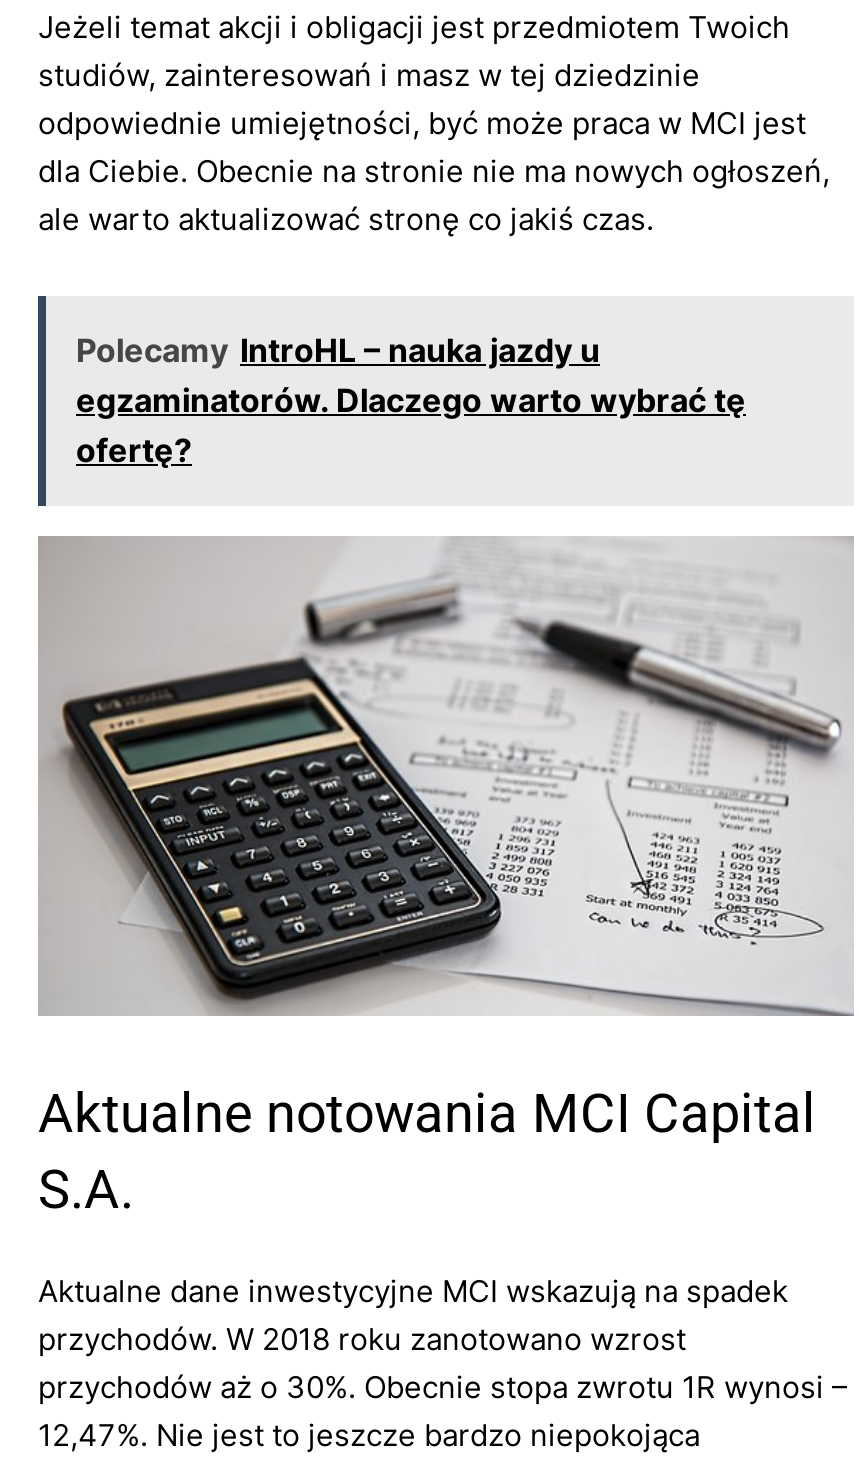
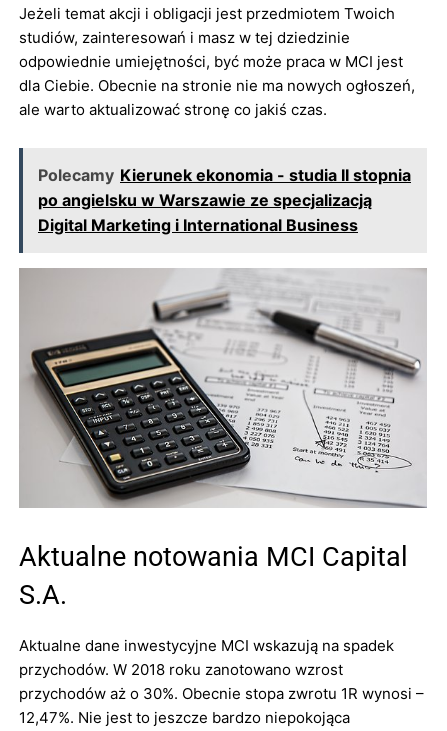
- Polecamy IntroHL – nauka jazdy u
- egzaminatorów. Dlaczego warto wybrać tę
- ofertę?
+ Polecamy Kierunek ekonomia - studia II stopnia
+ po angielsku w Warszawie ze specjalizacją
+ Digital Marketing i International Business
